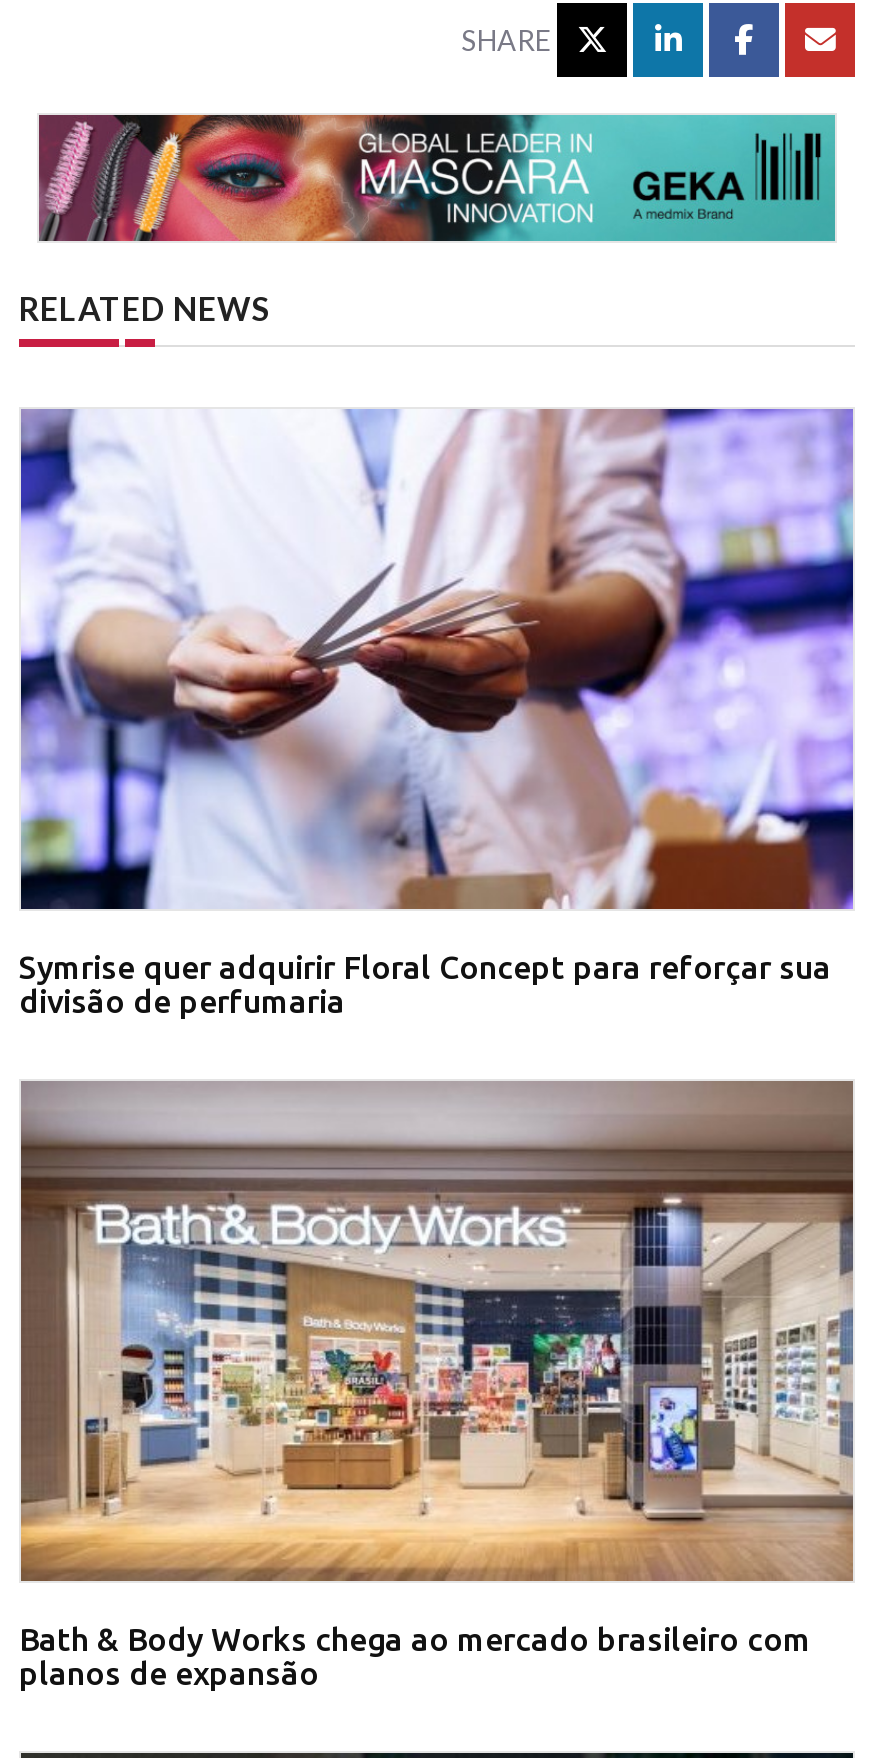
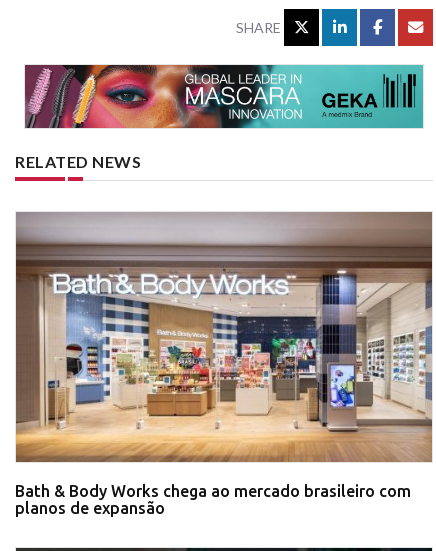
- [image]
- Symrise quer adquirir Floral Concept para reforçar sua
- divisão de perfumaria
